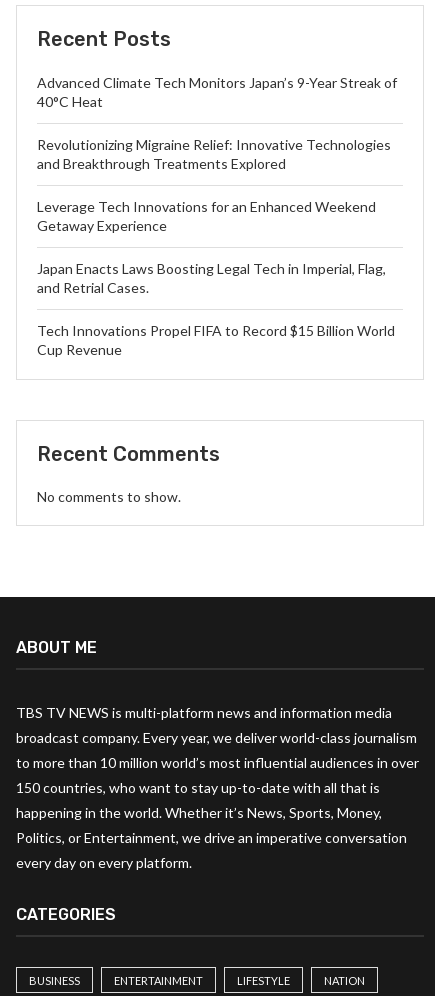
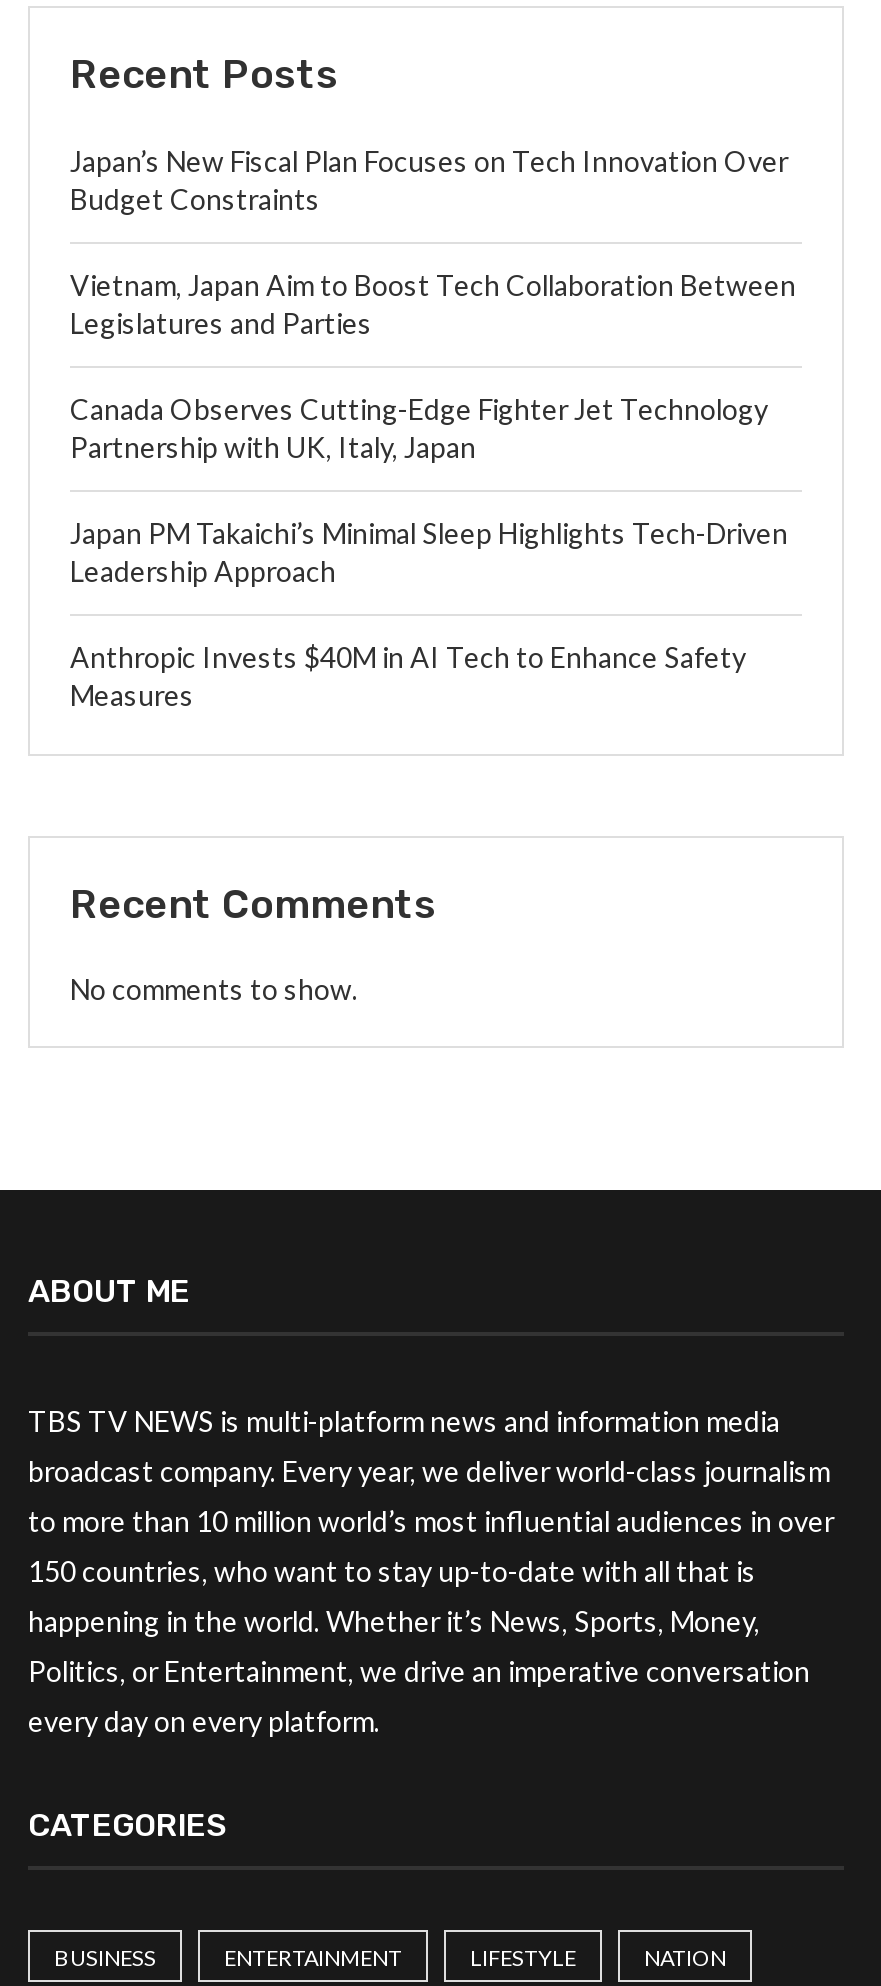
- Advanced Climate Tech Monitors Japan’s 9-Year Streak of
- 40°C Heat
+ Japan’s New Fiscal Plan Focuses on Tech Innovation Over
+ Budget Constraints

- Revolutionizing Migraine Relief: Innovative Technologies
- and Breakthrough Treatments Explored
+ Vietnam, Japan Aim to Boost Tech Collaboration Between
+ Legislatures and Parties

- Leverage Tech Innovations for an Enhanced Weekend
- Getaway Experience
+ Canada Observes Cutting-Edge Fighter Jet Technology
+ Partnership with UK, Italy, Japan

- Japan Enacts Laws Boosting Legal Tech in Imperial, Flag,
- and Retrial Cases.
+ Japan PM Takaichi’s Minimal Sleep Highlights Tech-Driven
+ Leadership Approach

- Tech Innovations Propel FIFA to Record $15 Billion World
- Cup Revenue
+ Anthropic Invests $40M in AI Tech to Enhance Safety
+ Measures
